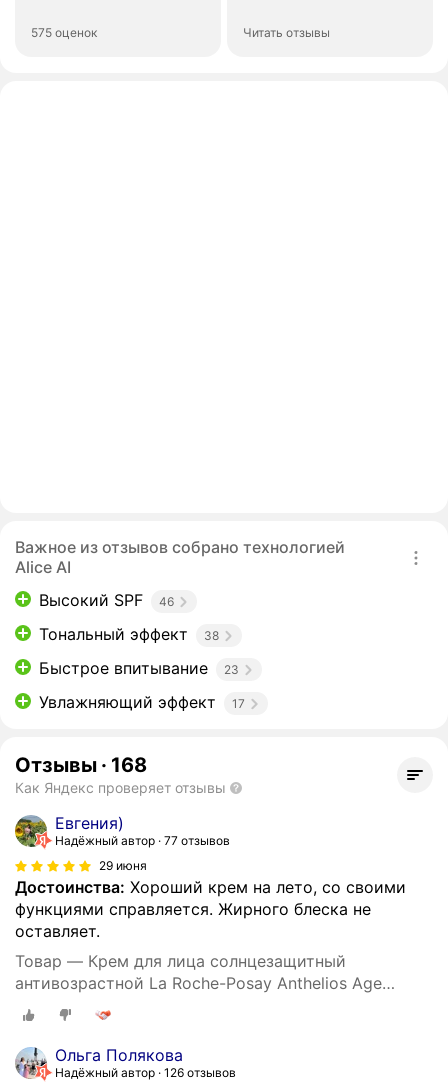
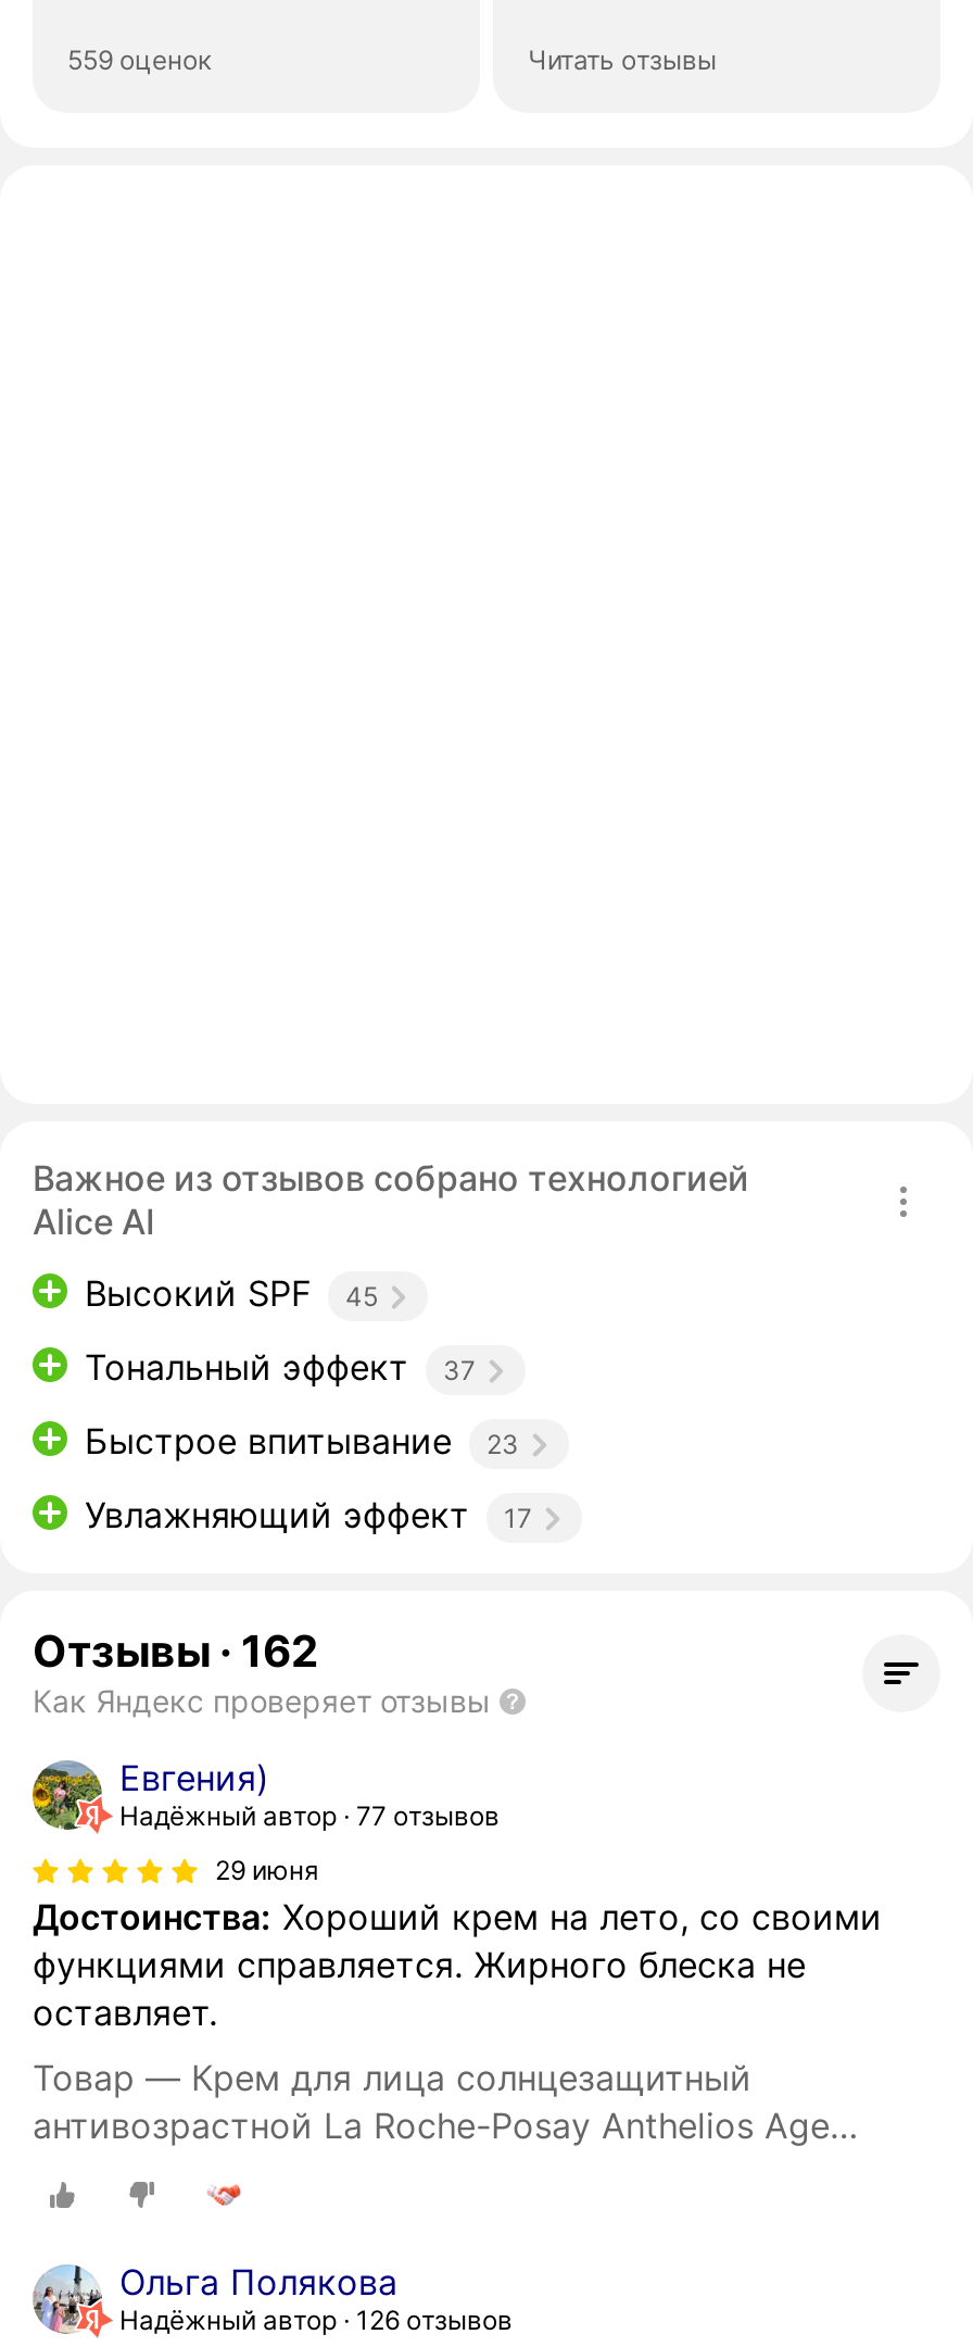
- 575 оценок
+ 559 оценок

- Высокий SPF 46
+ Высокий SPF 45

- Тональный эффект 38
+ Тональный эффект 37

- Отзывы · 168
+ Отзывы · 162
